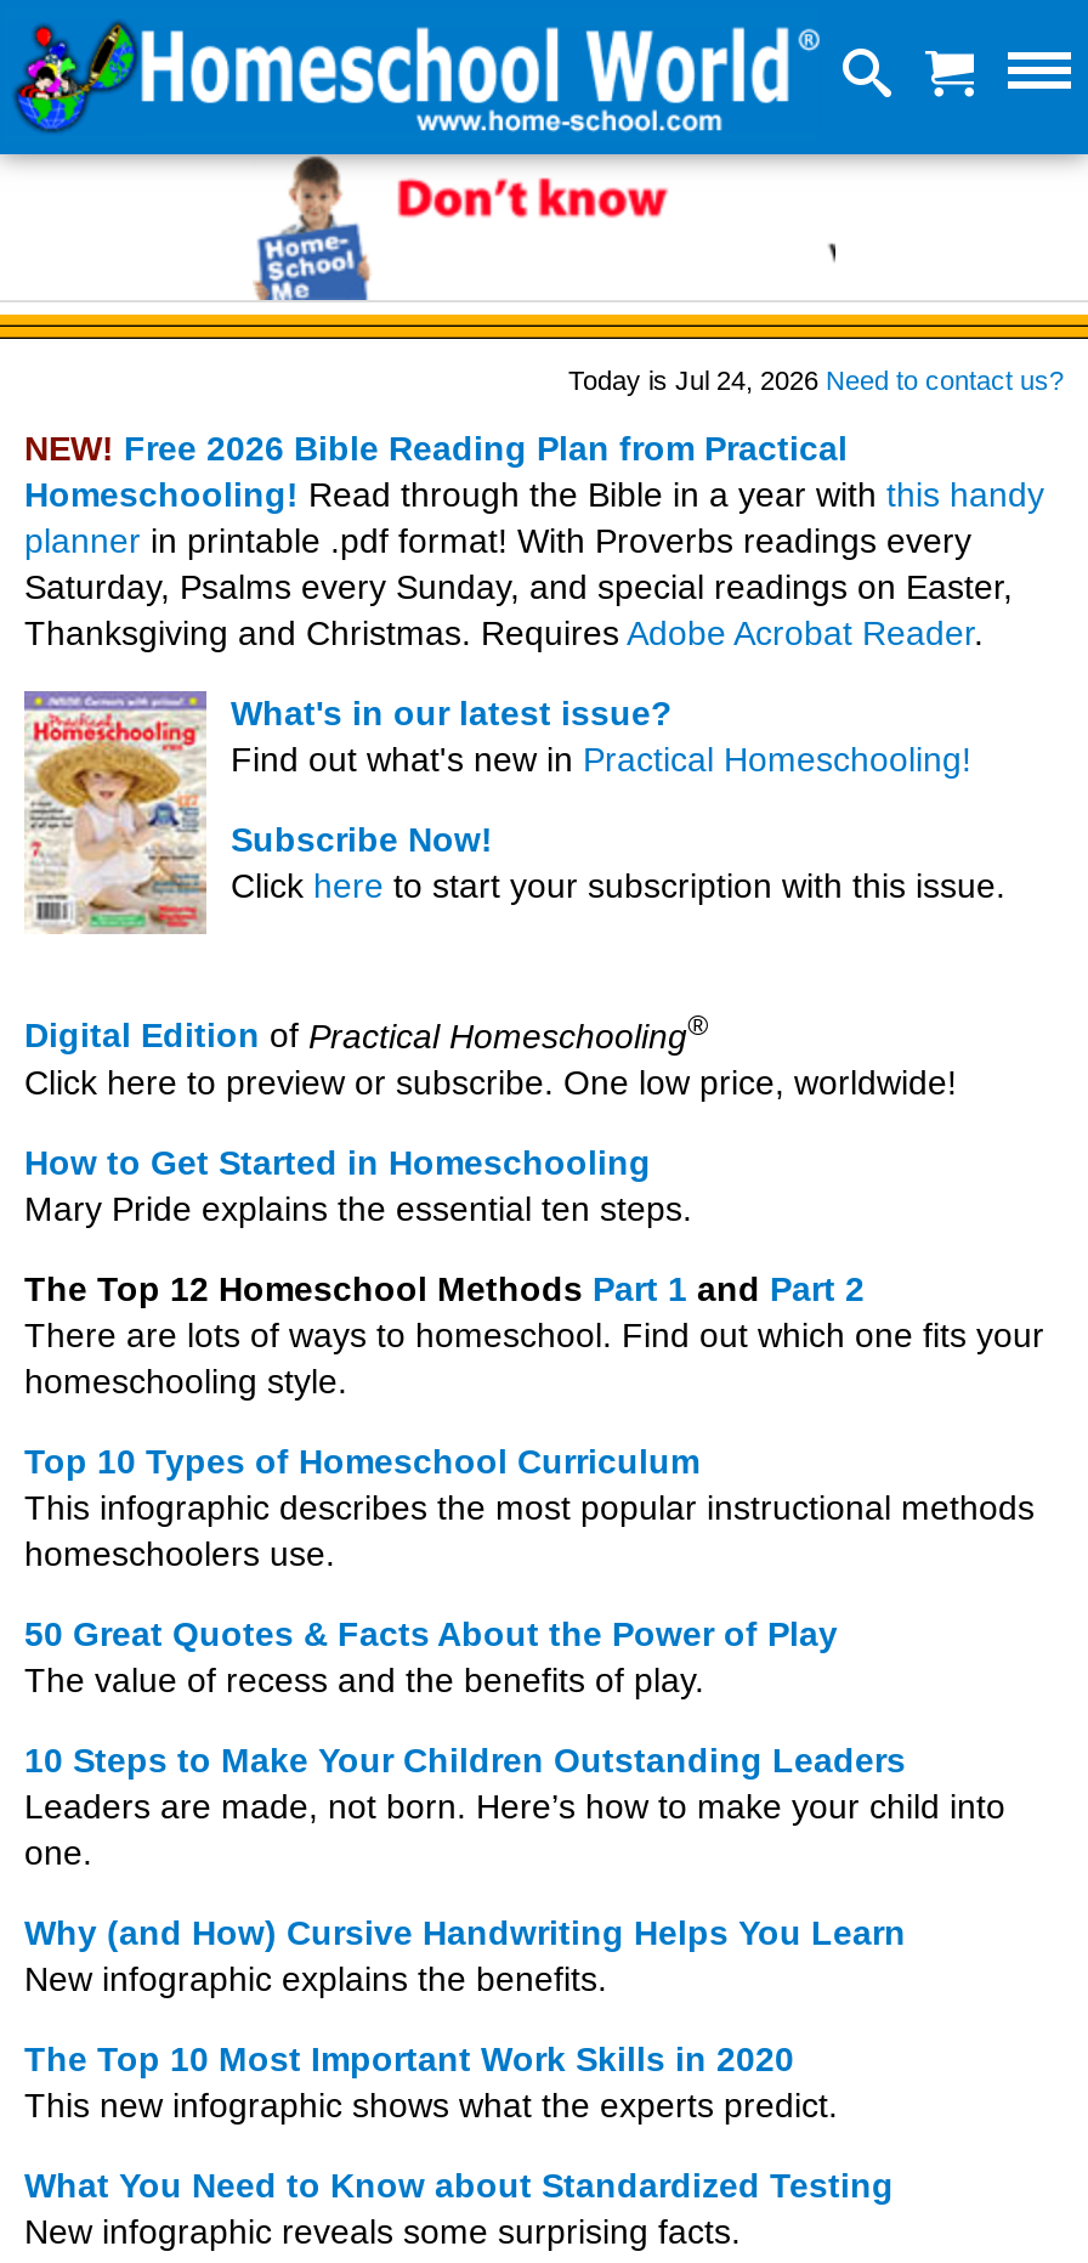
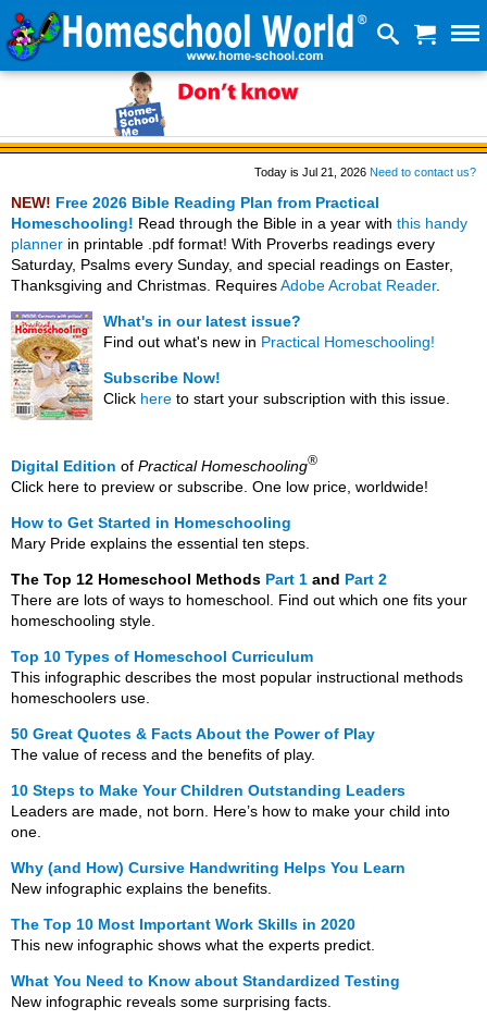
- Today is Jul 24, 2026 Need to contact us?
+ Today is Jul 21, 2026 Need to contact us?
